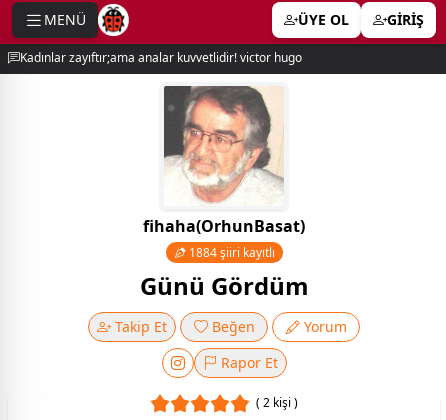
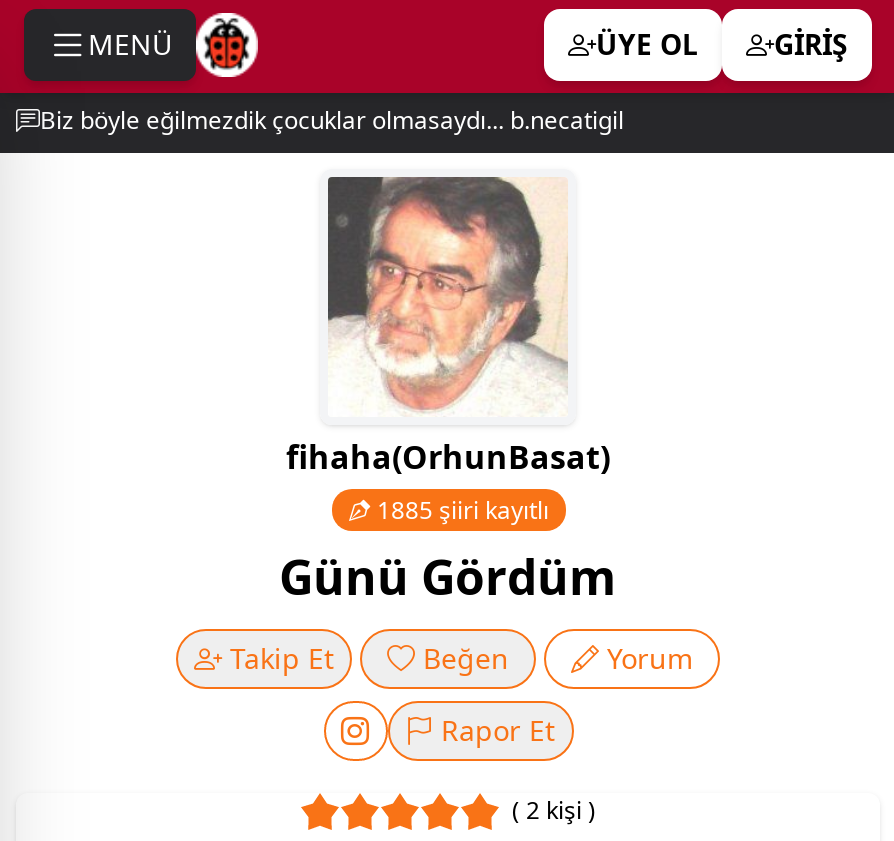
- Kadınlar zayıftır;ama analar kuvvetlidir! victor hugo
+ Biz böyle eğilmezdik çocuklar olmasaydı... b.necatigil

- 1884 şiiri kayıtlı
+ 1885 şiiri kayıtlı
